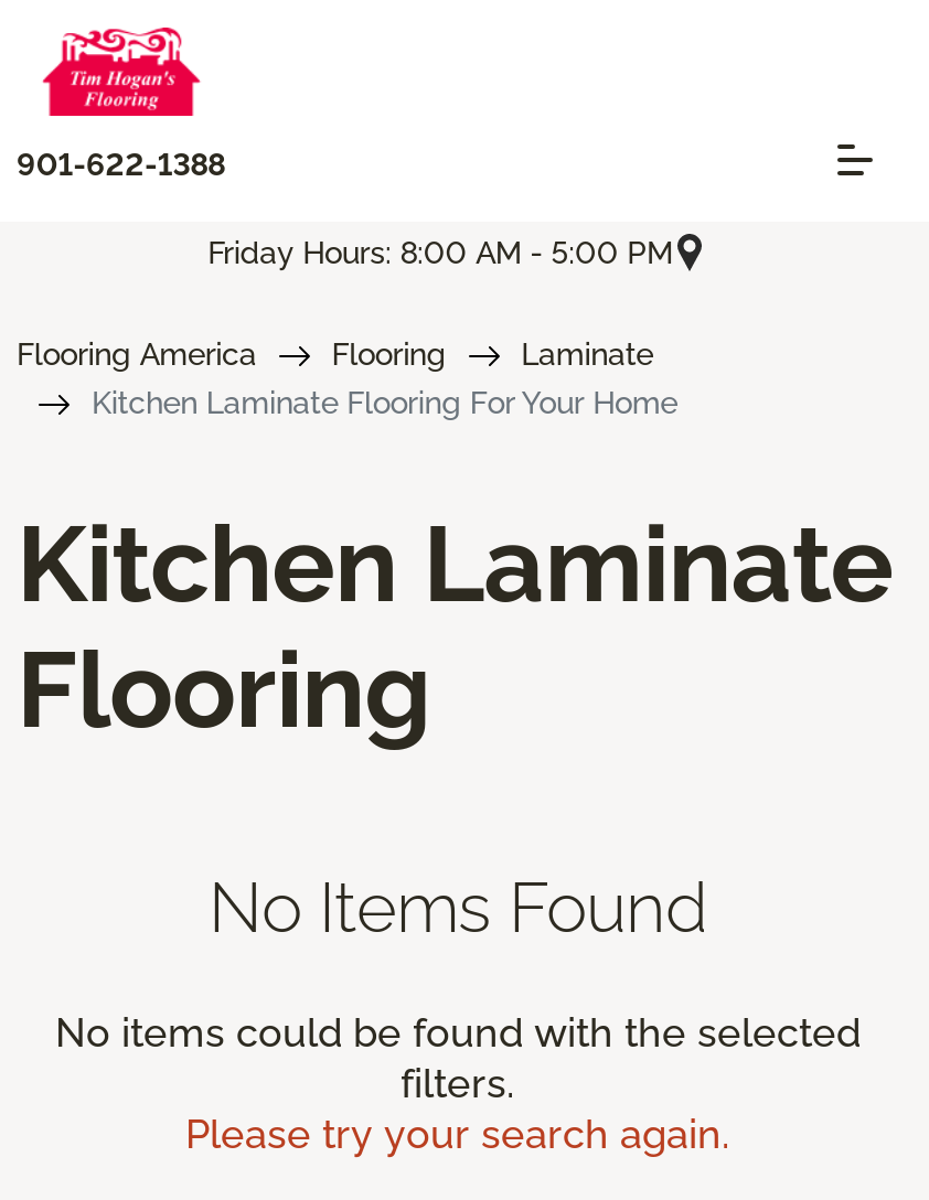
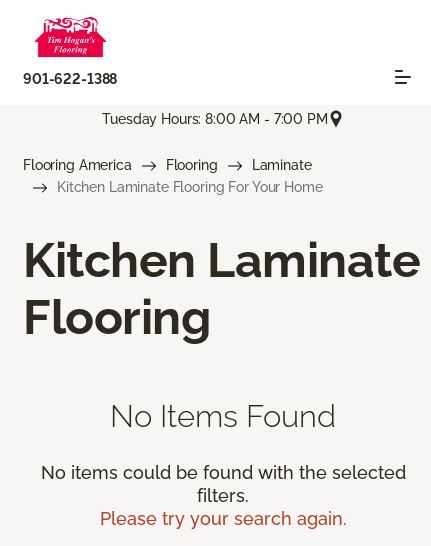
- Friday Hours: 8:00 AM - 5:00 PM
+ Tuesday Hours: 8:00 AM - 7:00 PM
